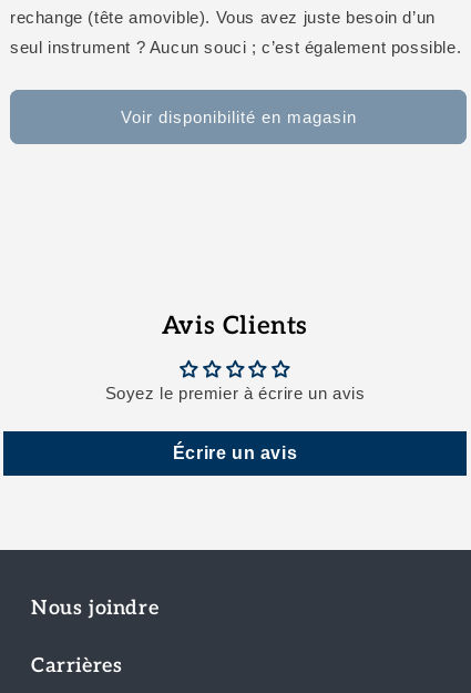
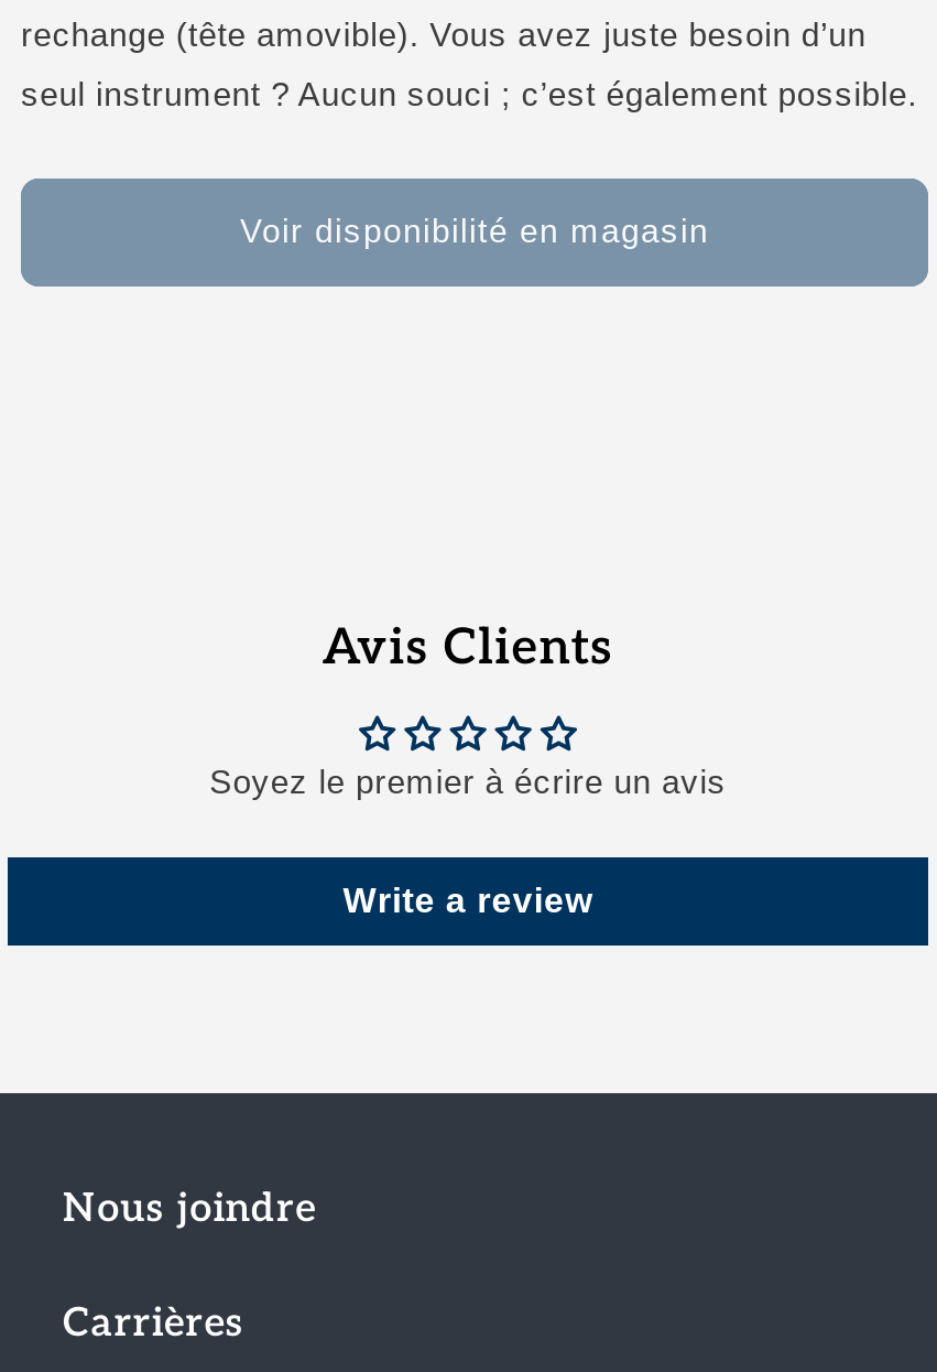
- Écrire un avis
+ Write a review
